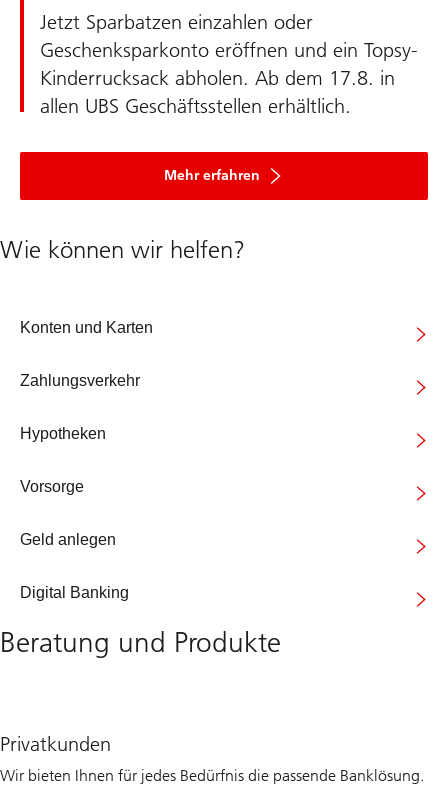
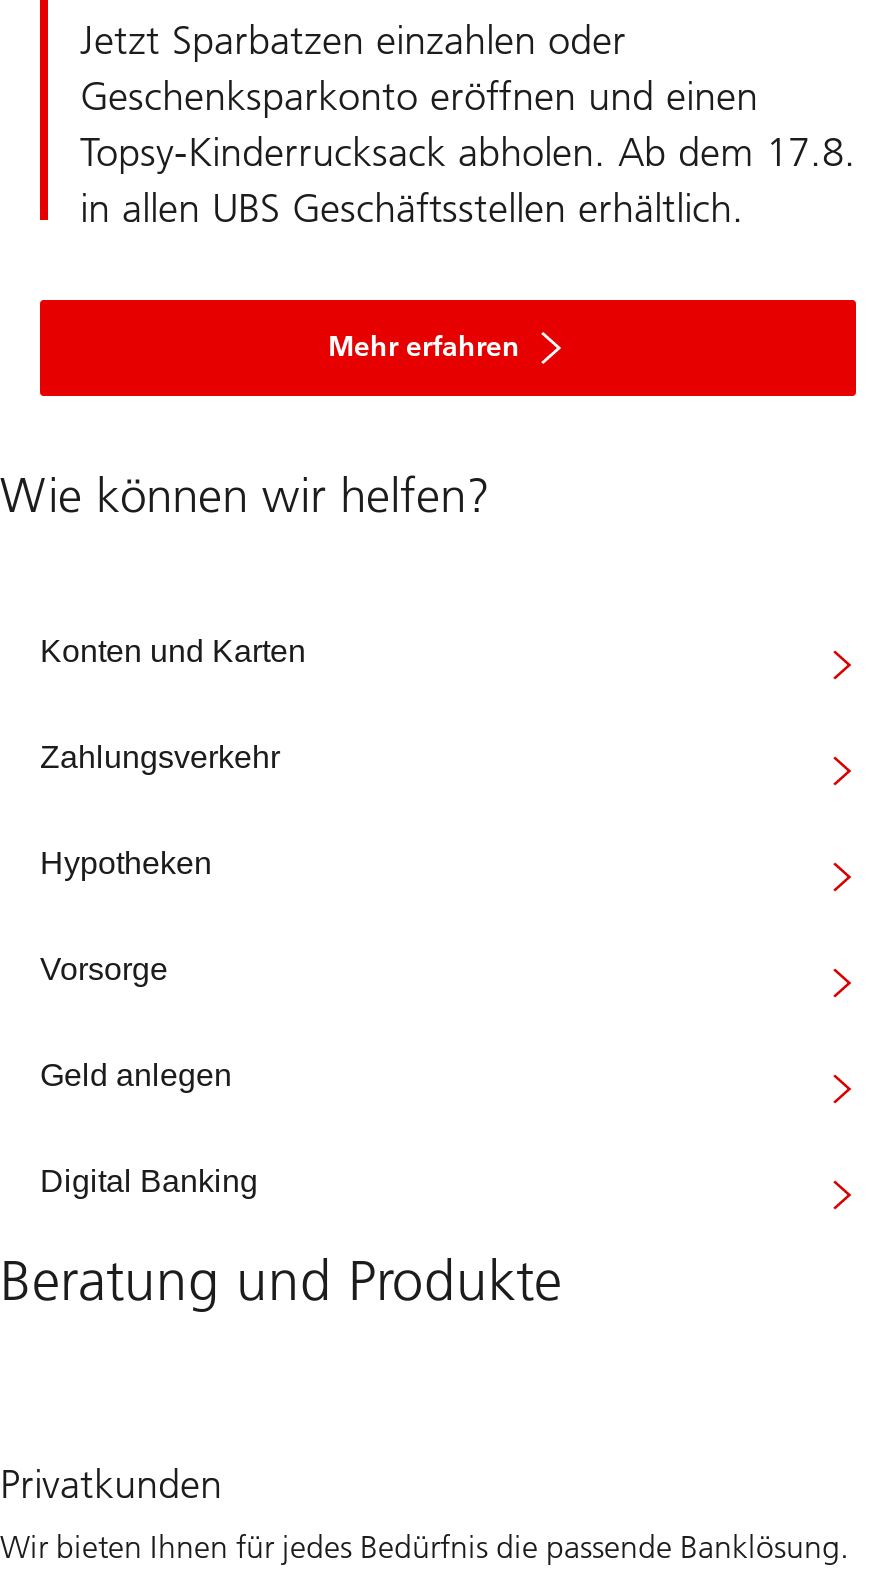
- Geschenksparkonto eröffnen und ein Topsy-
- Kinderrucksack abholen. Ab dem 17.8. in
- allen UBS Geschäftsstellen erhältlich.
+ Geschenksparkonto eröffnen und einen
+ Topsy-Kinderrucksack abholen. Ab dem 17.8.
+ in allen UBS Geschäftsstellen erhältlich.
